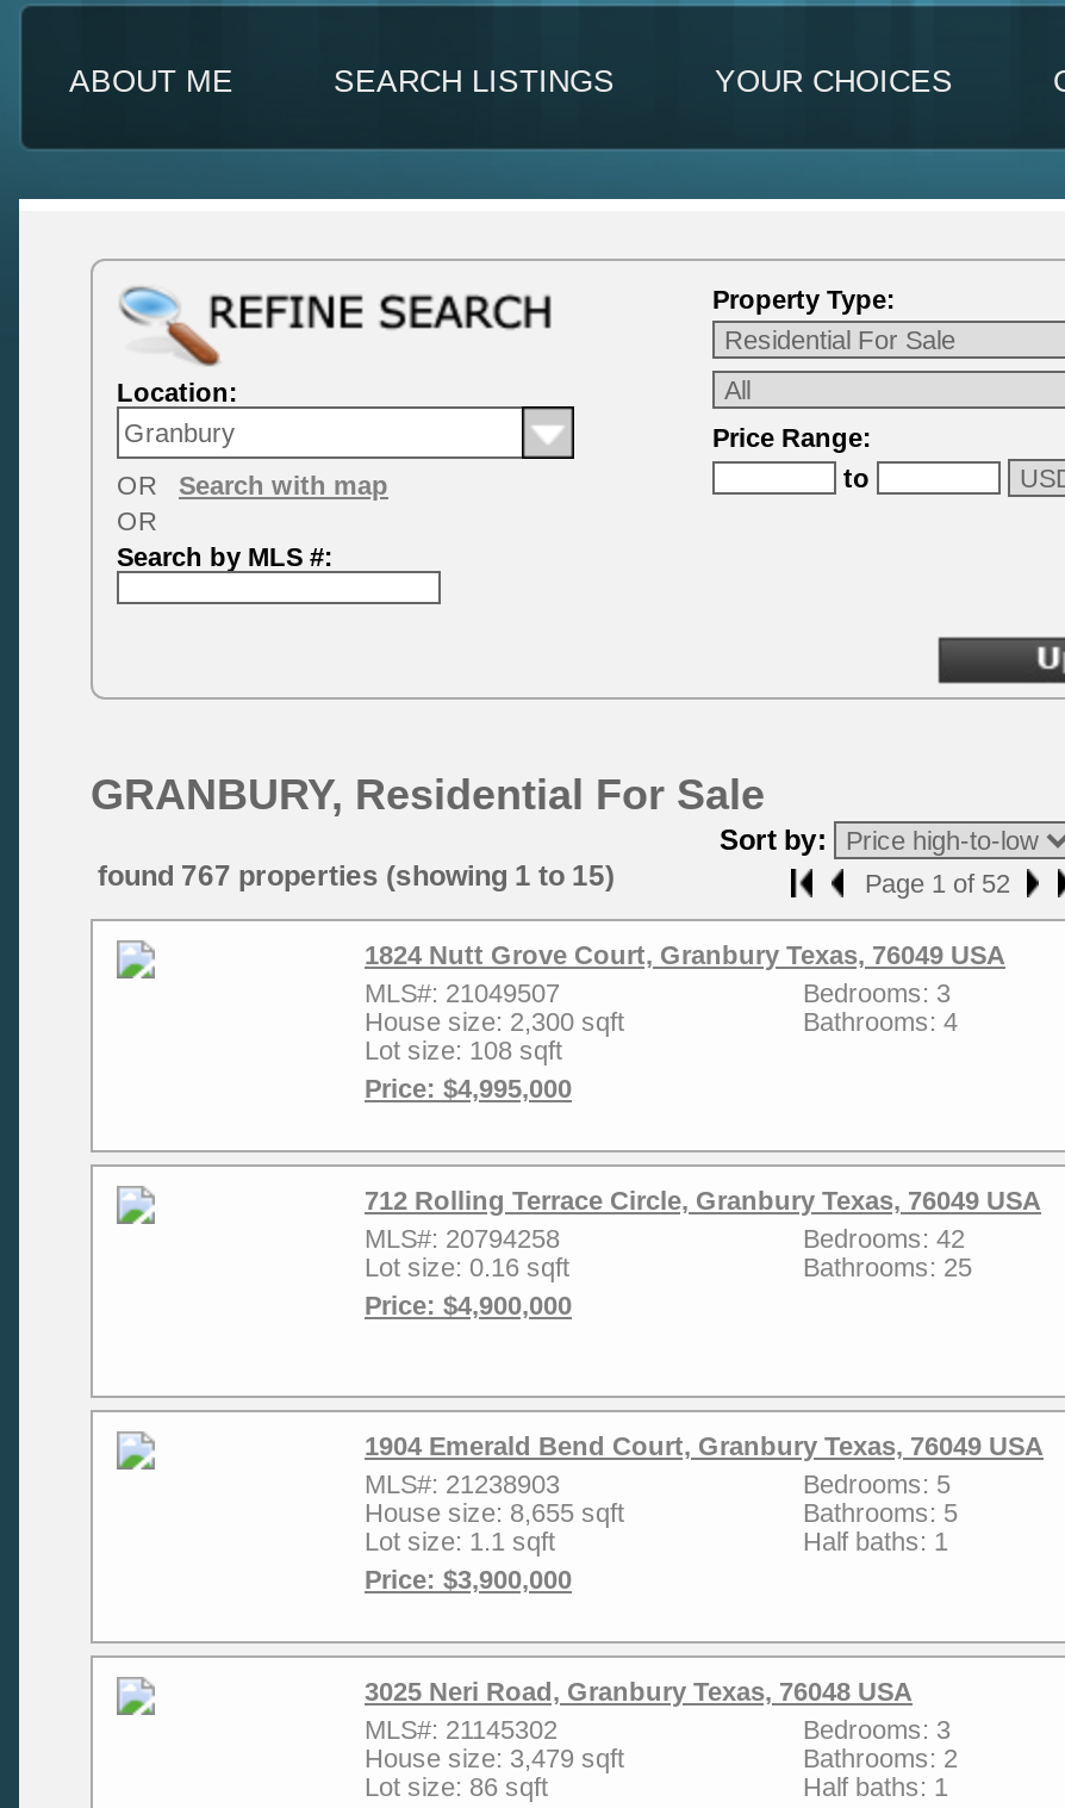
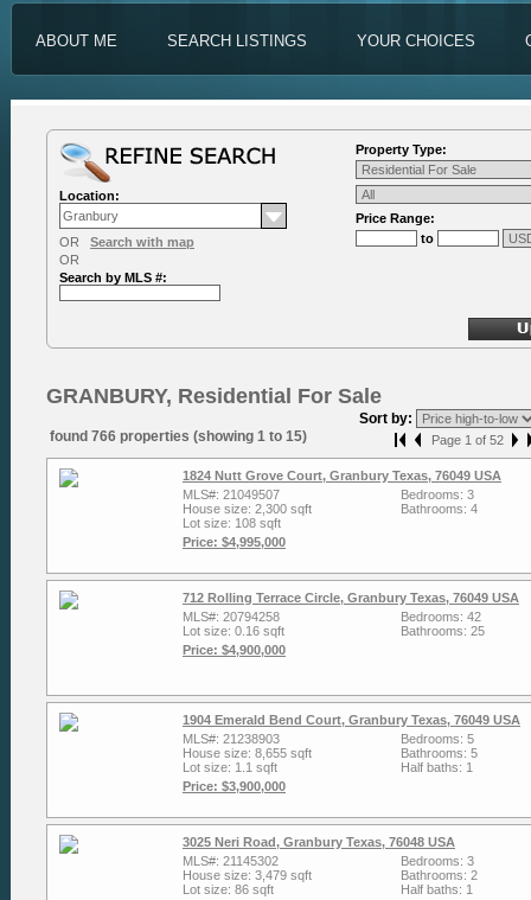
- found 767 properties (showing 1 to 15)
+ found 766 properties (showing 1 to 15)
